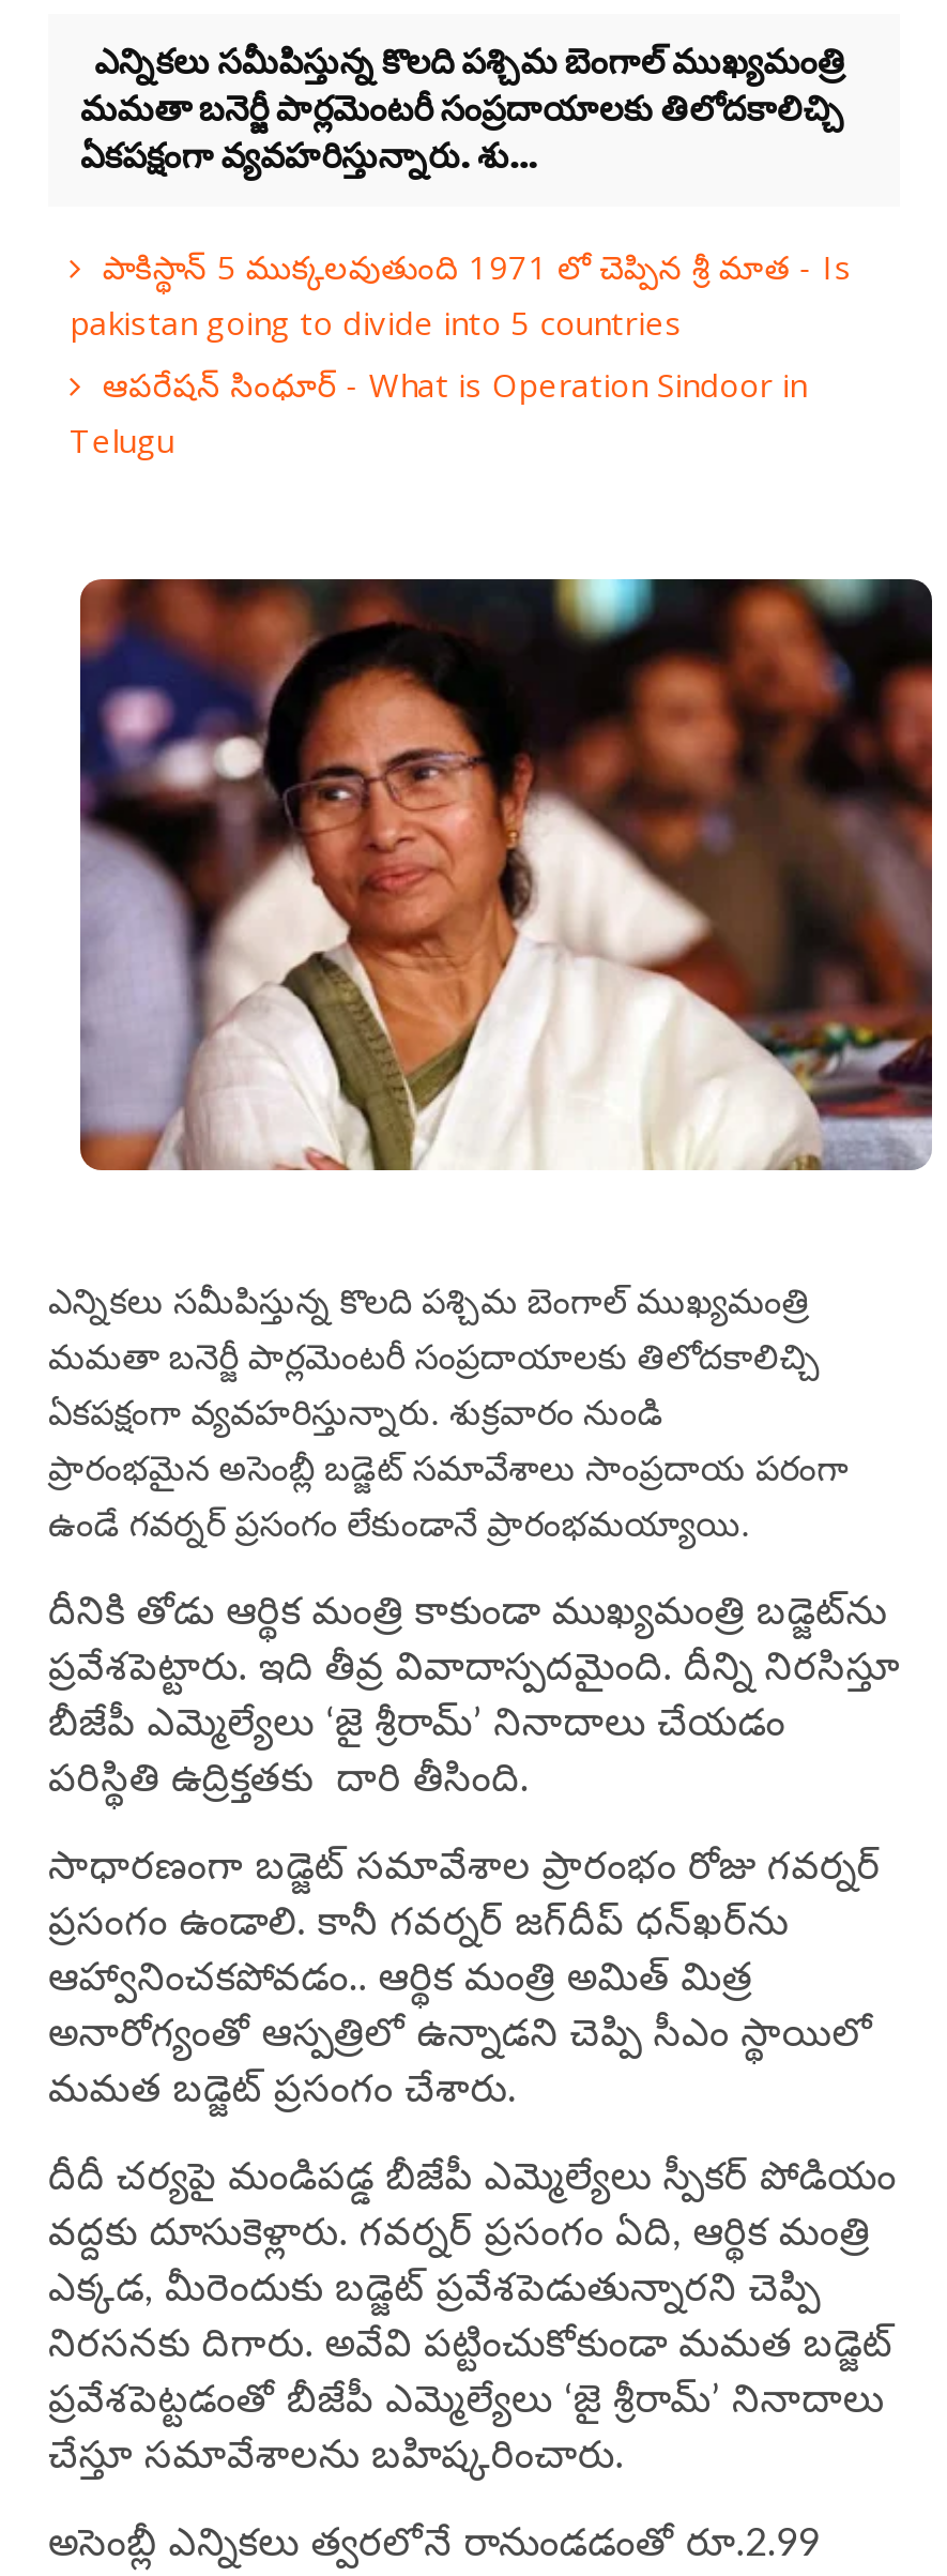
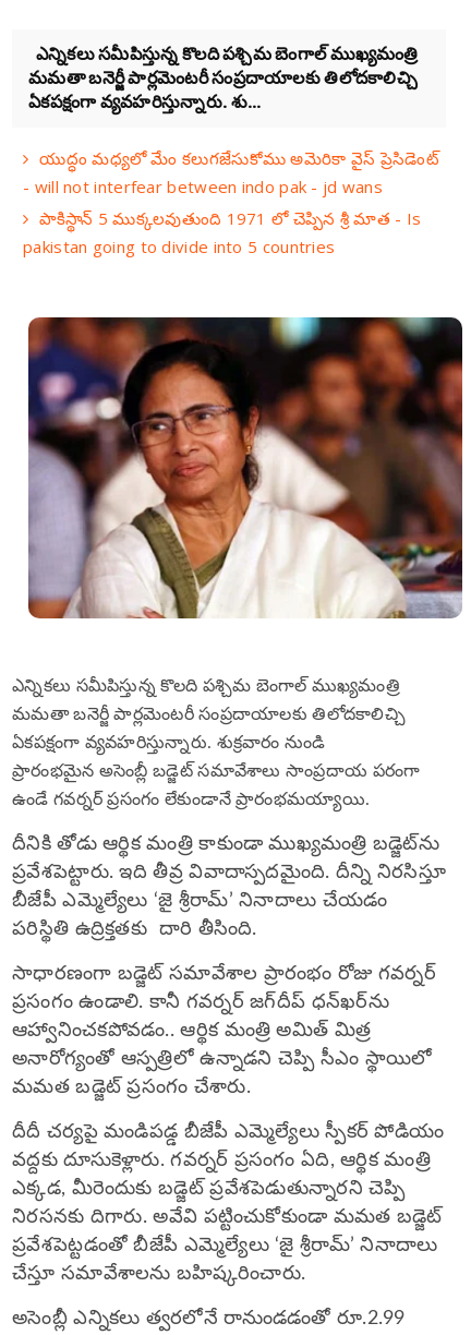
+ యుద్ధం మధ్యలో మేం కలుగజేసుకోము అమెరికా వైస్ ప్రెసిడెంట్
+ - will not interfear between indo pak - jd wans

moved down: పాకిస్థాన్ 5 ముక్కలవుతుంది 1971 లో చెప్పిన శ్రీ మాత - Is | pakistan going to divide into 5 countries

- ఆపరేషన్ సింధూర్ - What is Operation Sindoor in
- Telugu
